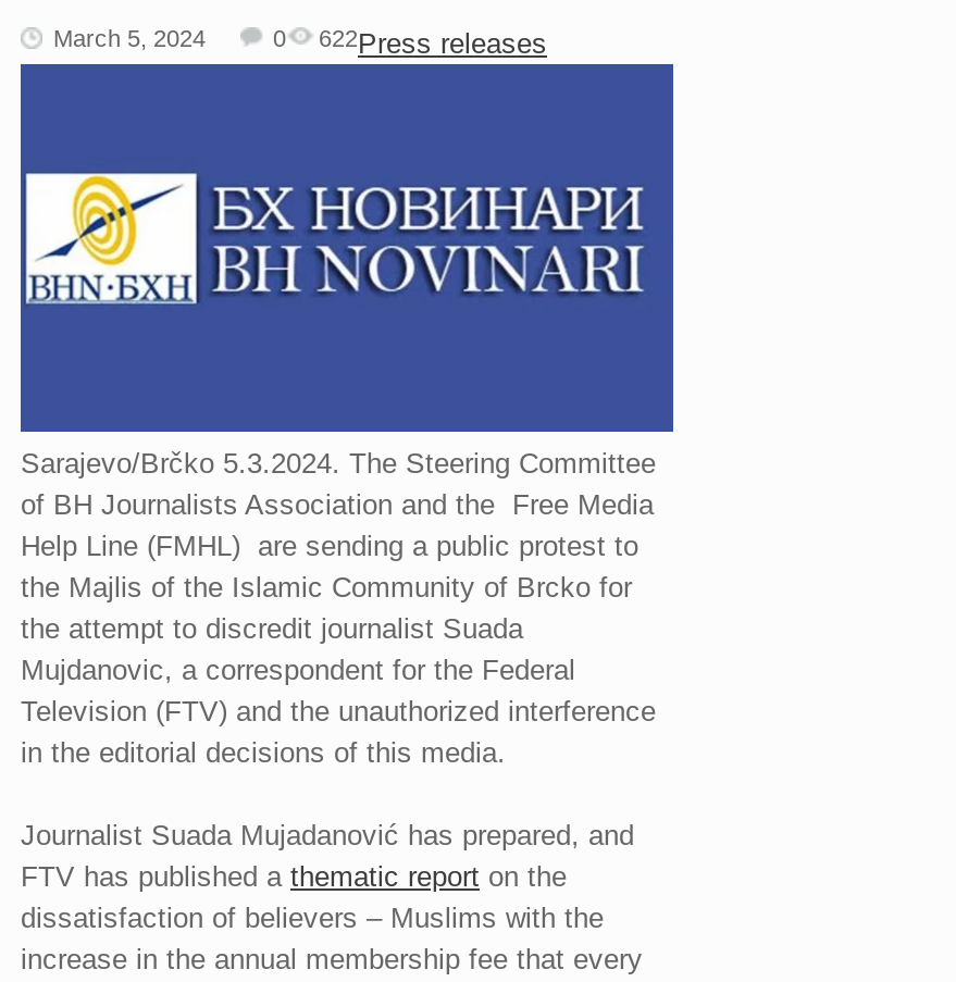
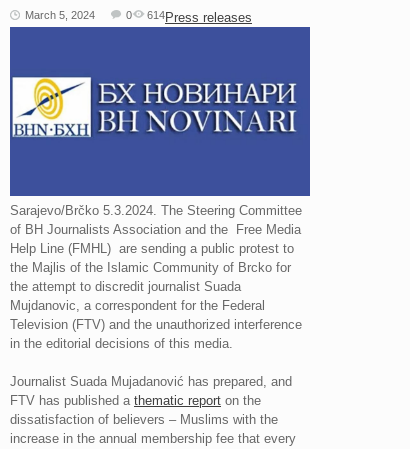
- 0 622 Press releases
+ 0 614 Press releases
